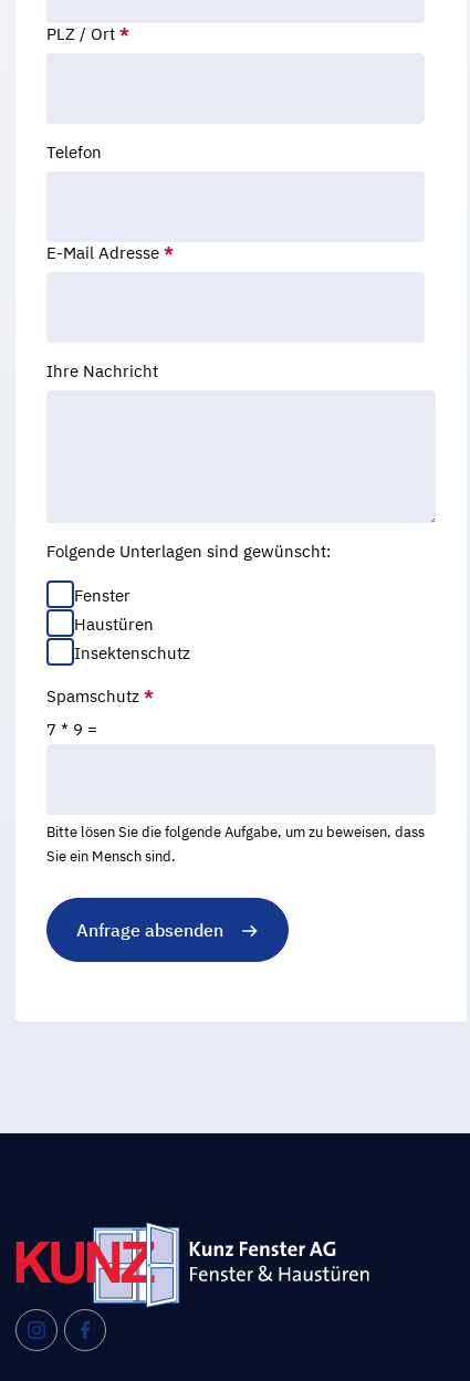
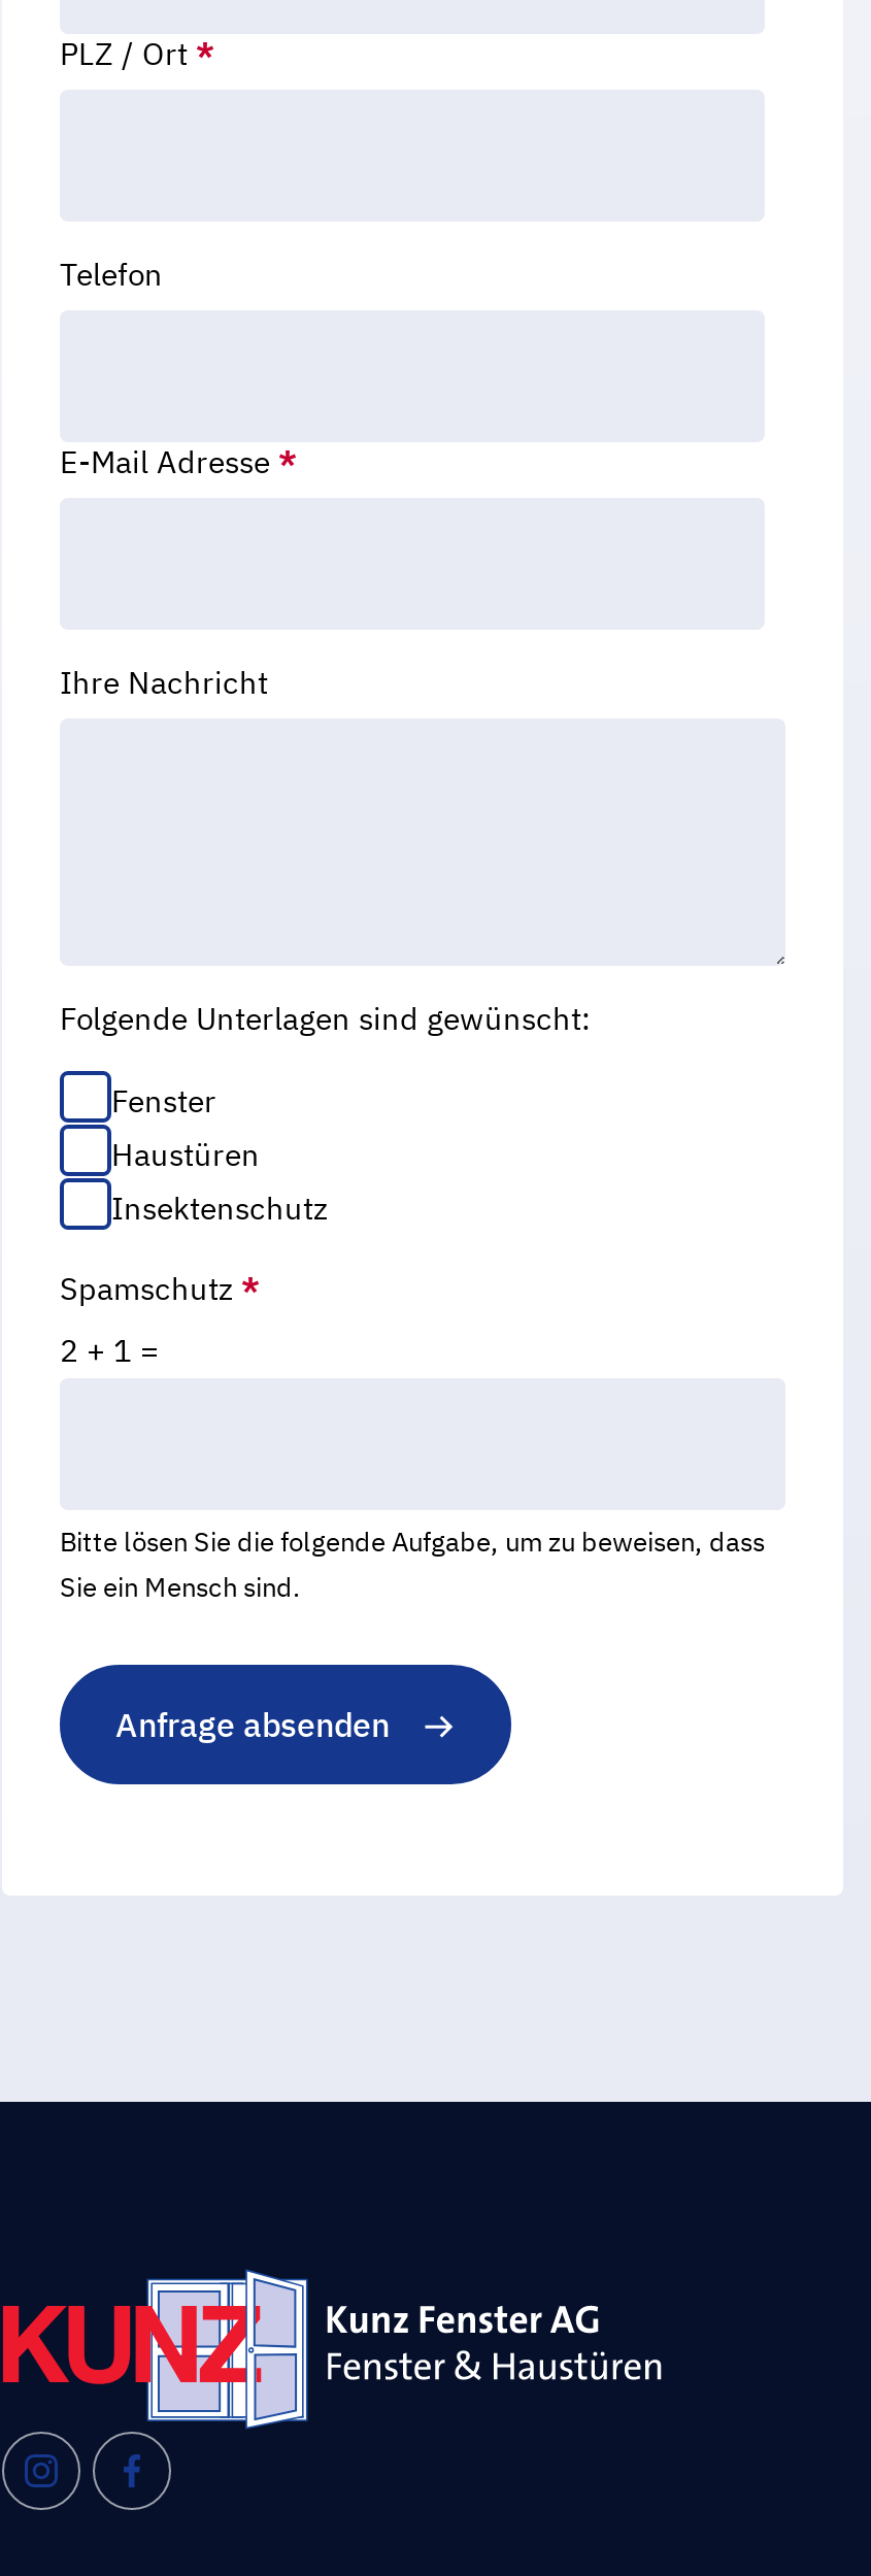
- 7 * 9 =
+ 2 + 1 =
